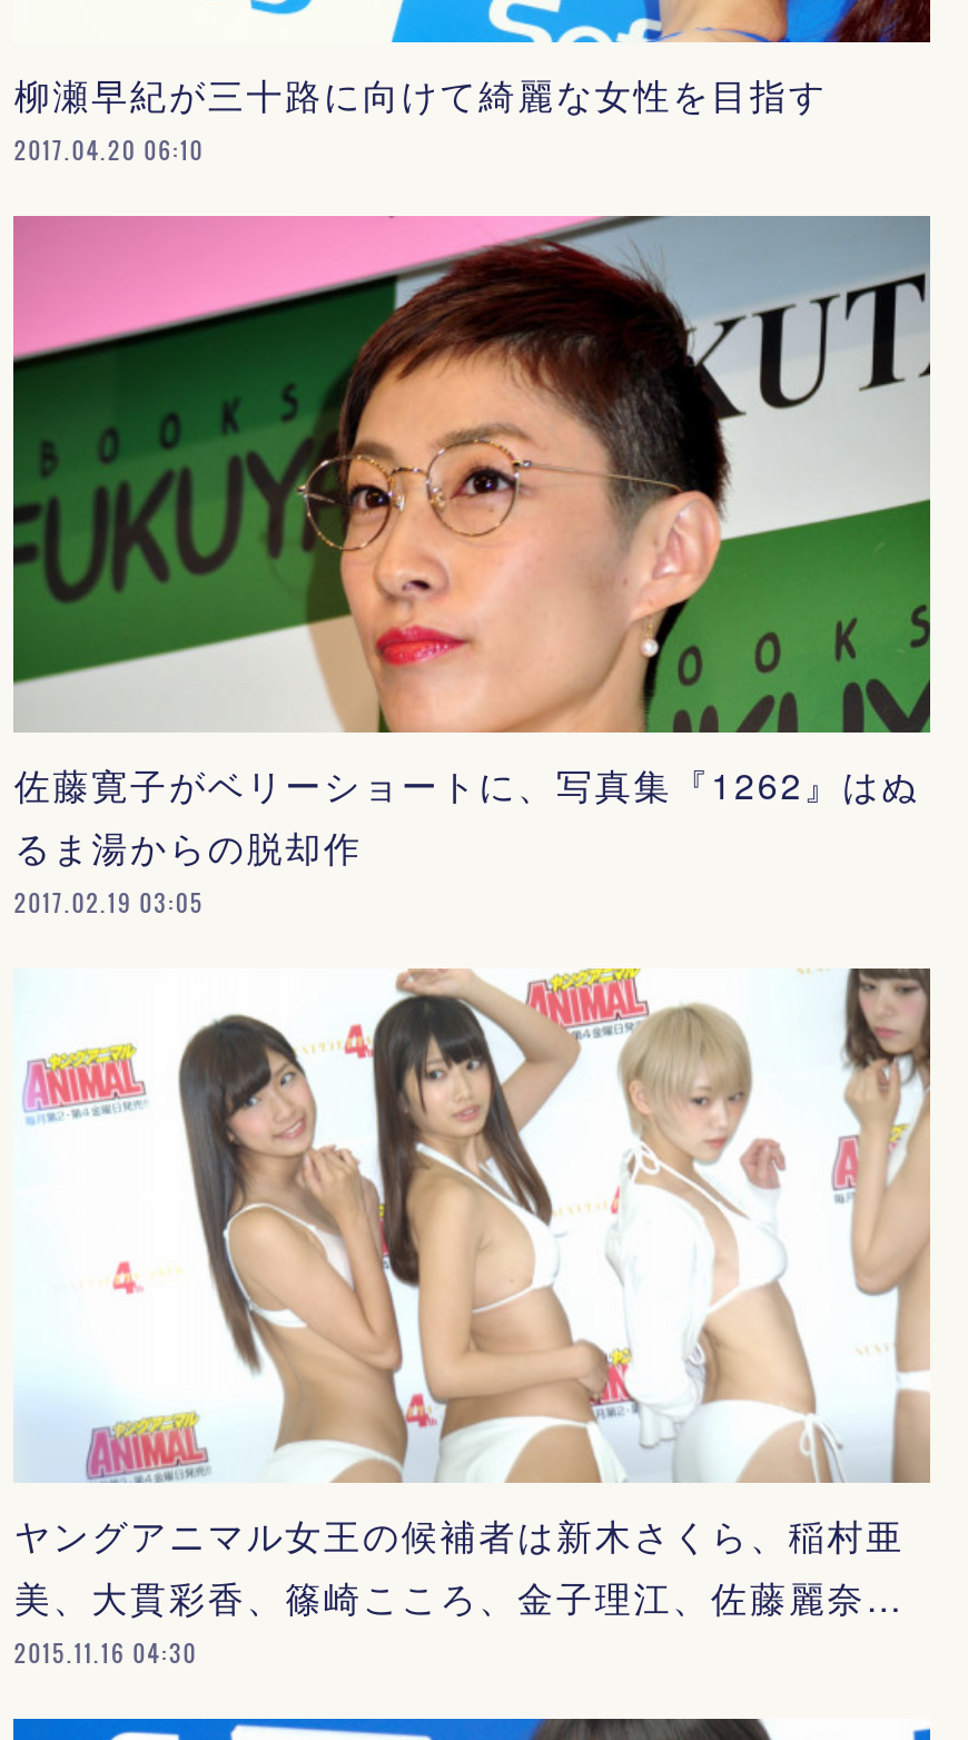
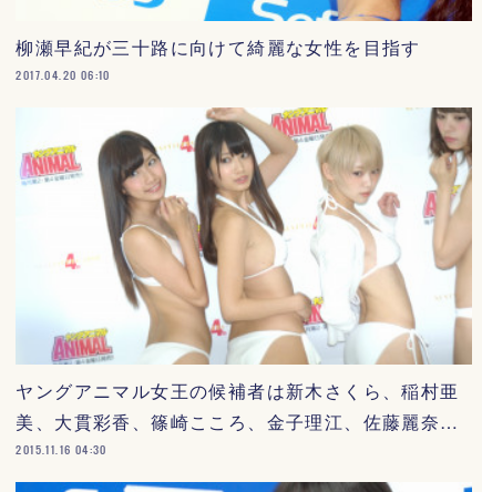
- [image]
- 佐藤寛子がベリーショートに、写真集『1262』はぬ
- るま湯からの脱却作
- 2017.02.19 03:05
